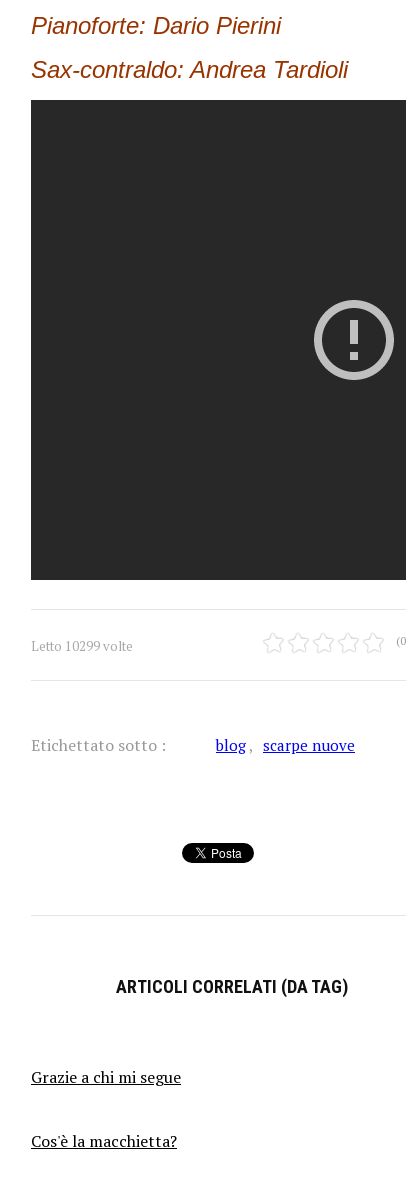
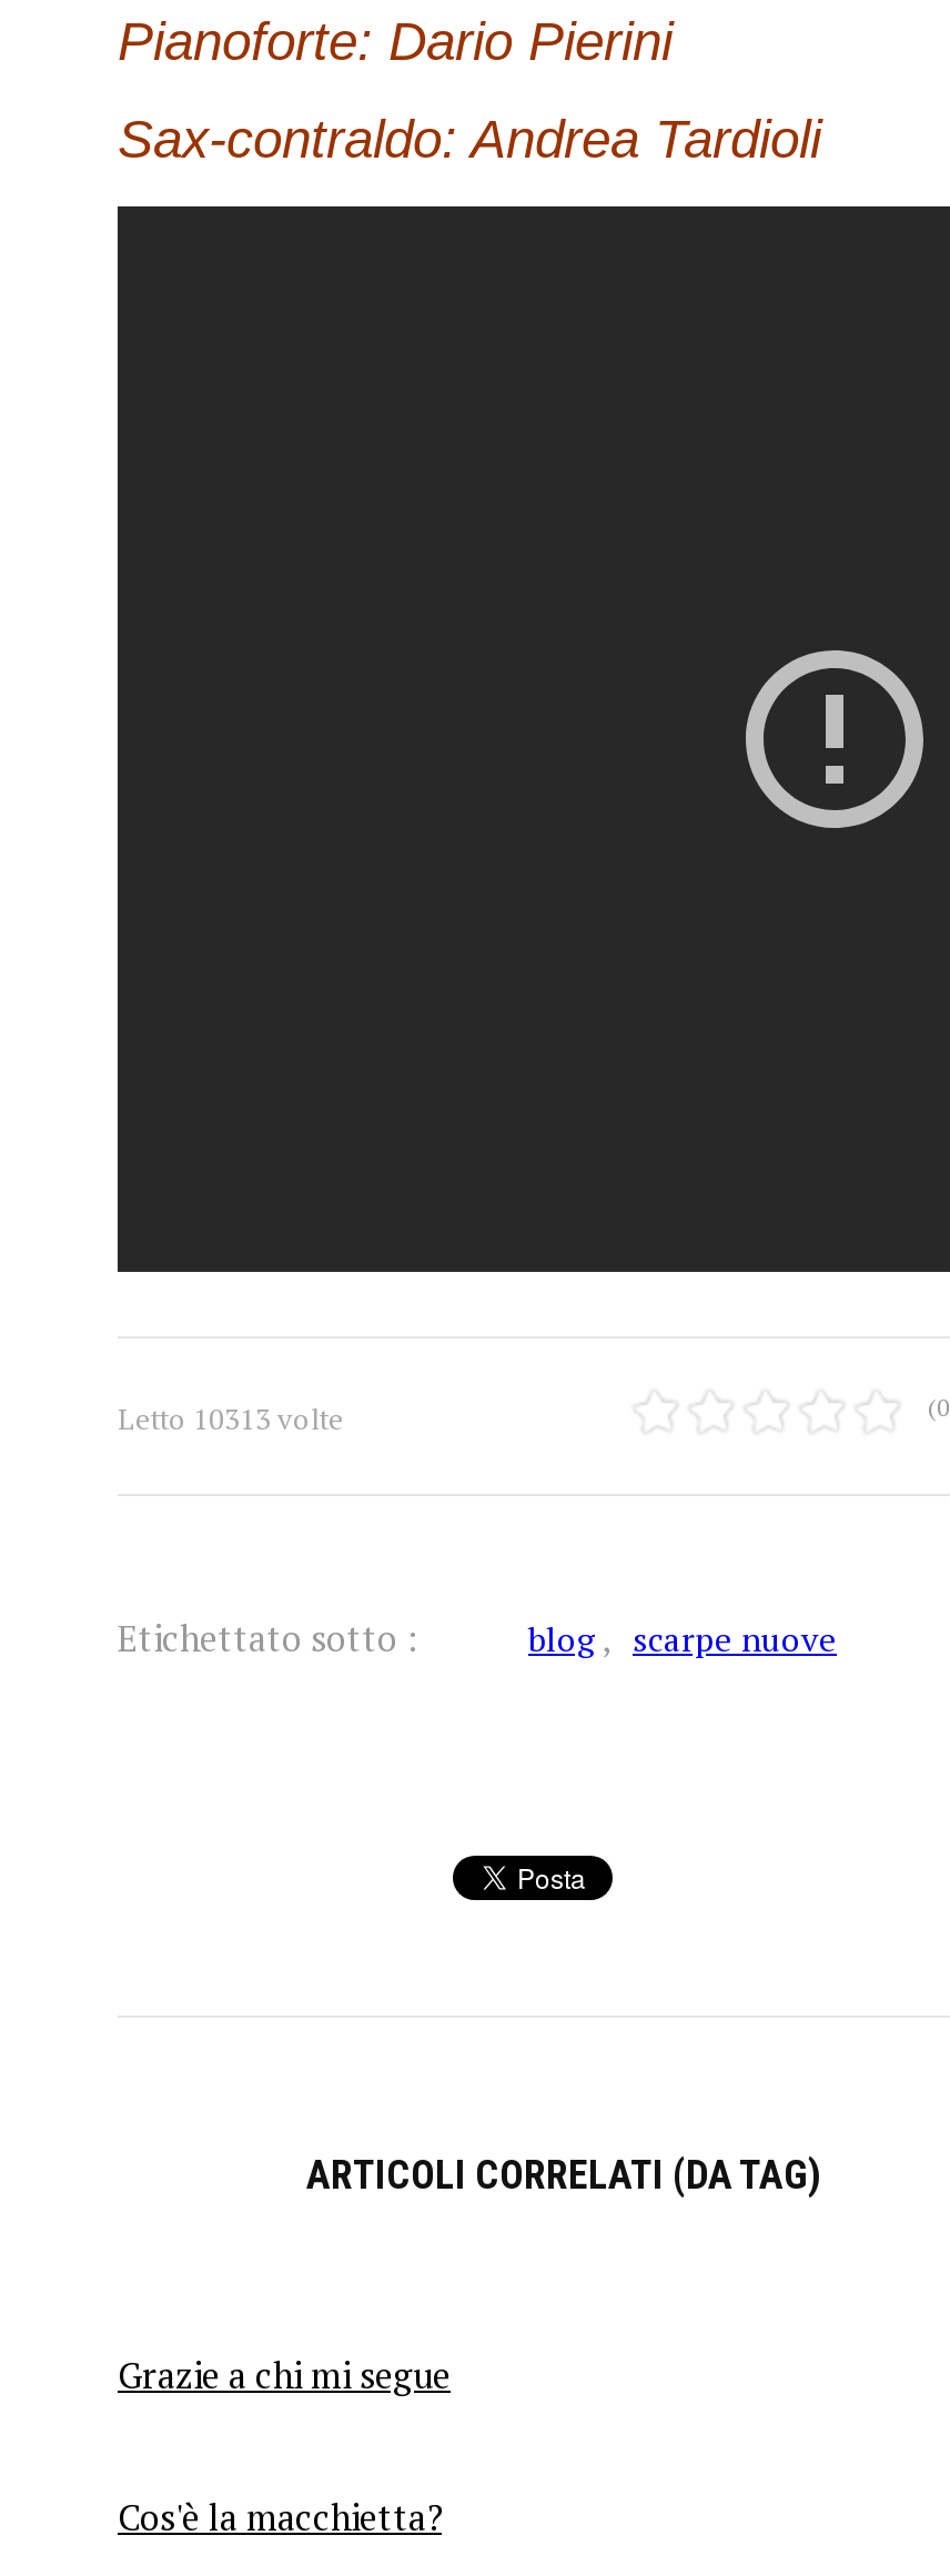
- Letto 10299 volte
+ Letto 10313 volte
